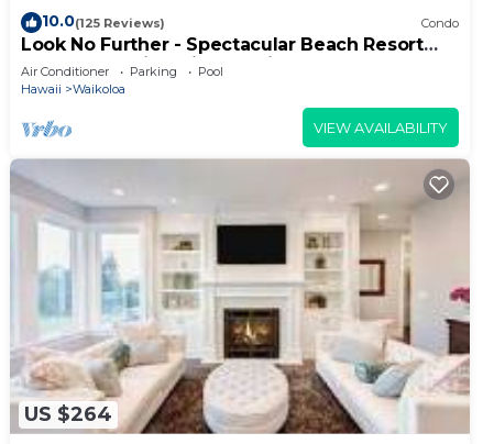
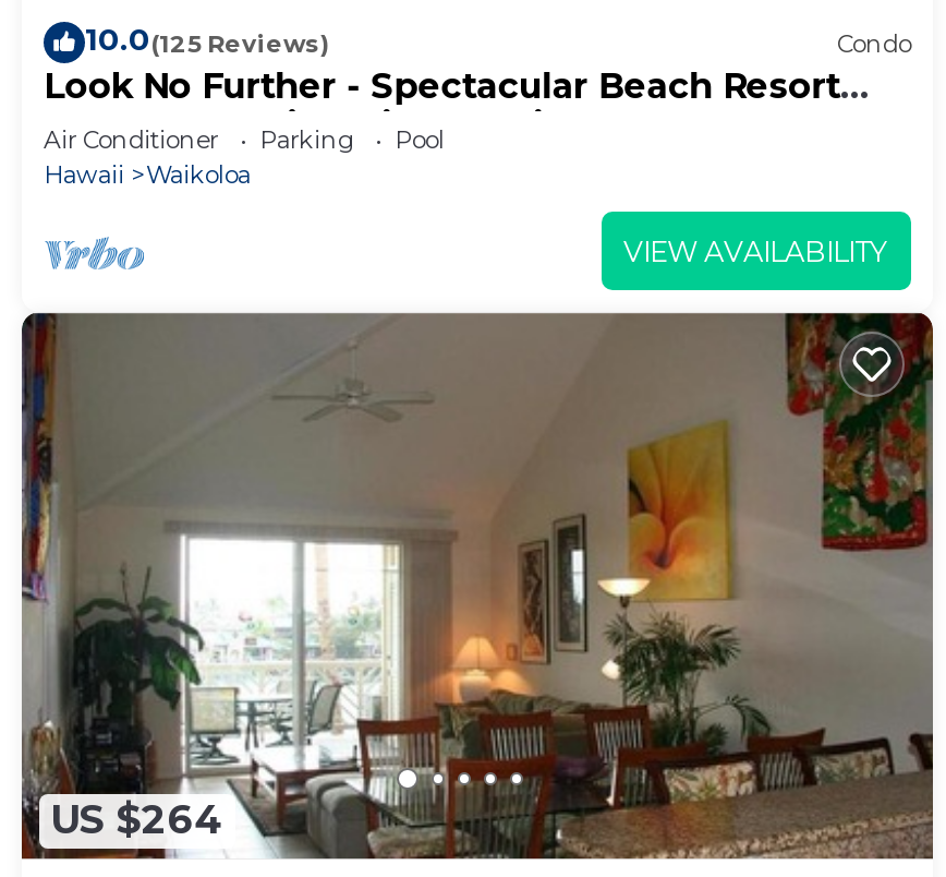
- [image]
+ [image]
